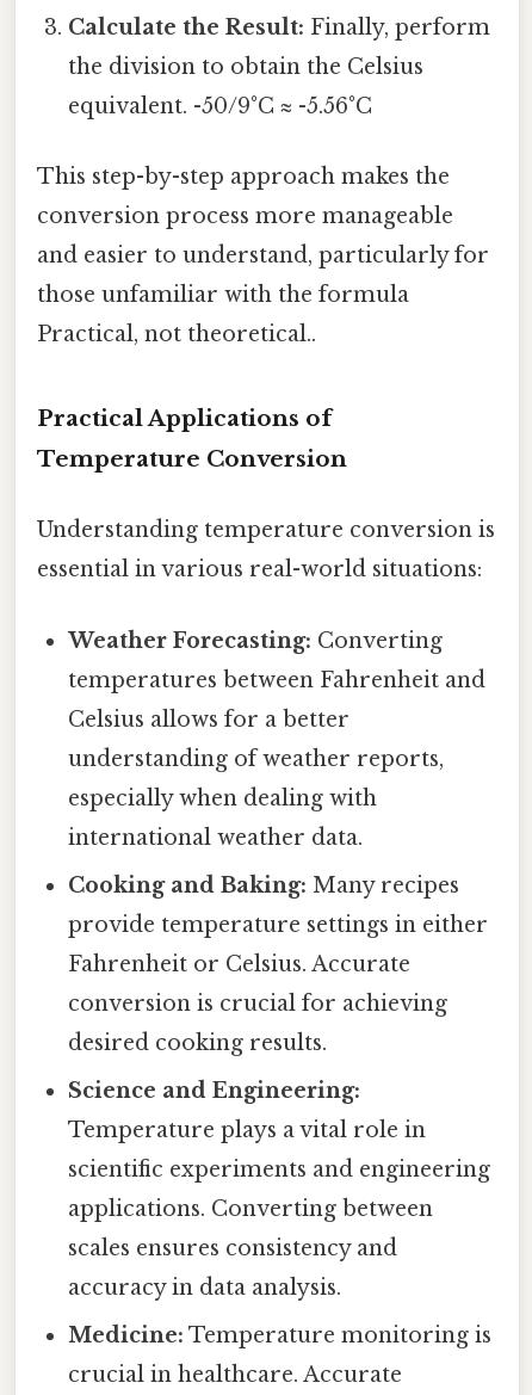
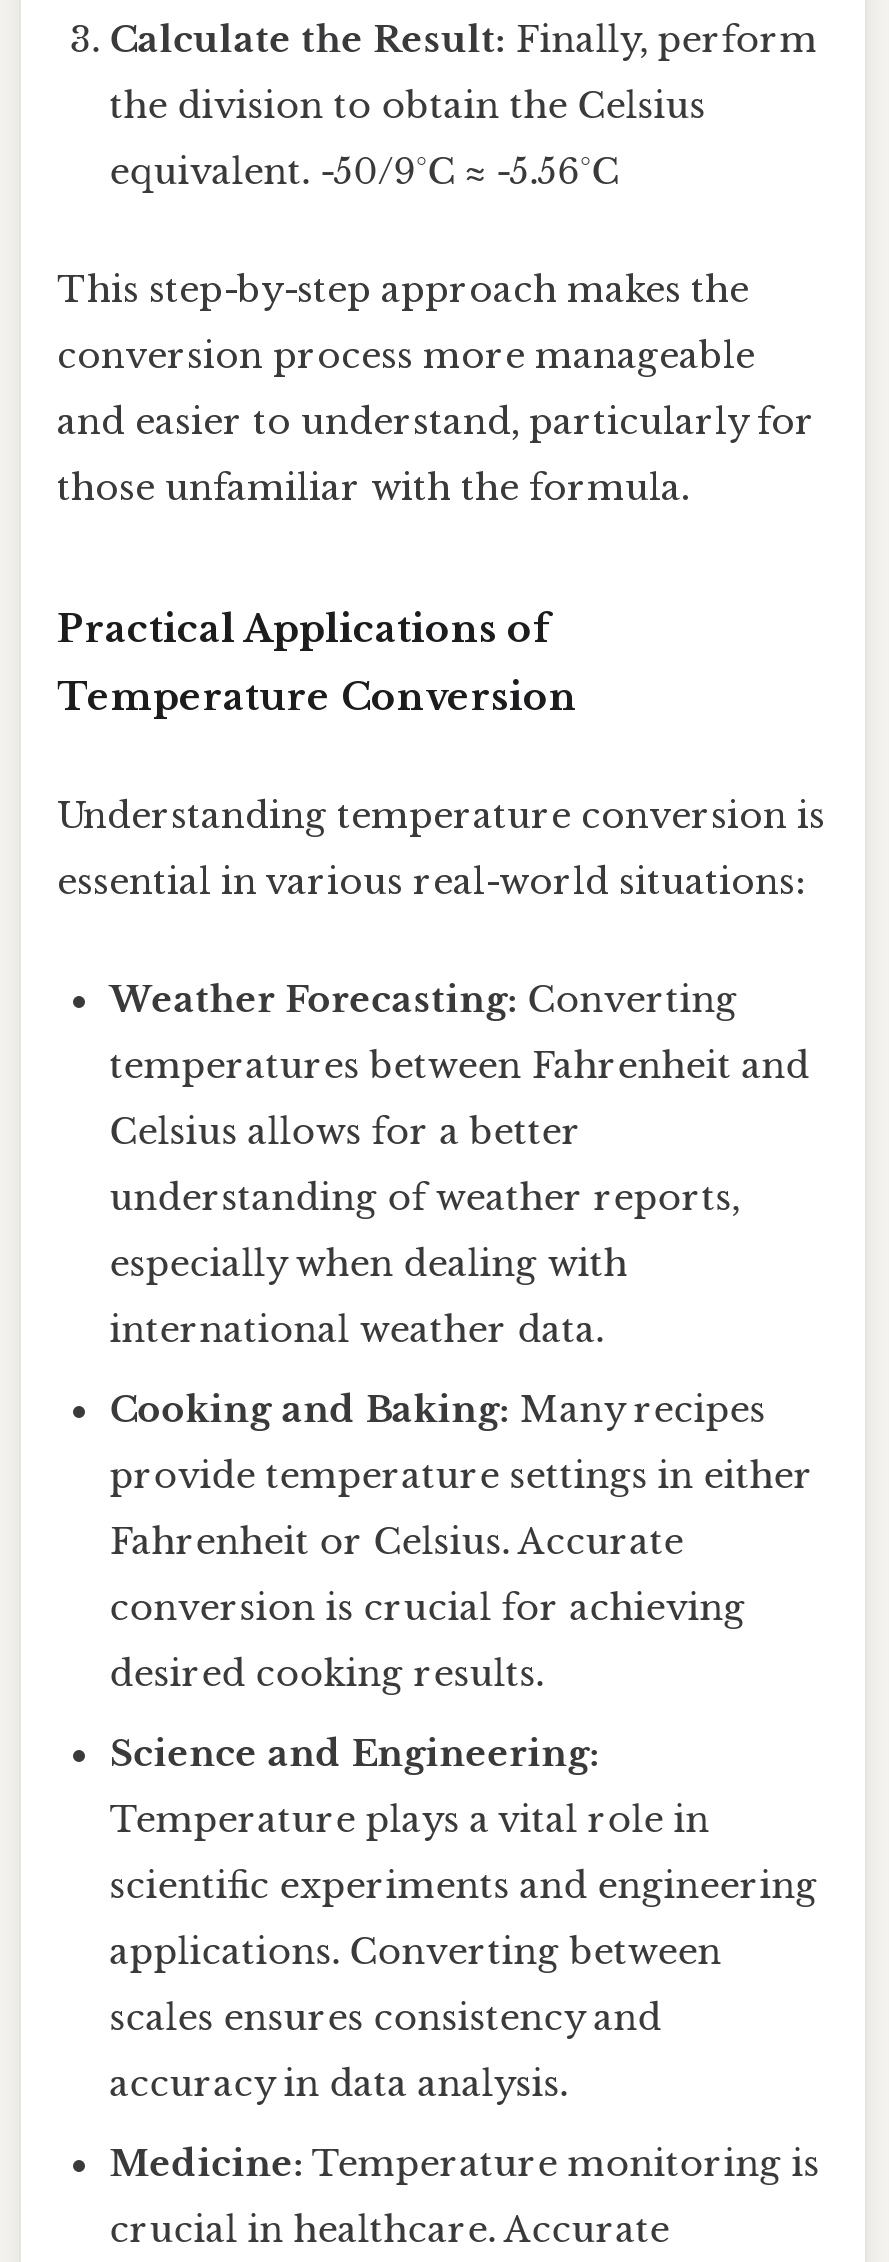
- those unfamiliar with the formula
- Practical, not theoretical..
+ those unfamiliar with the formula.
